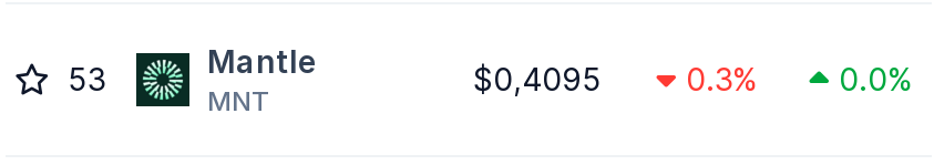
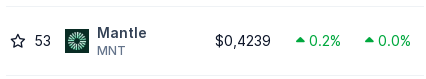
- $0,4095
+ $0,4239

- 0.3%
+ 0.2%
